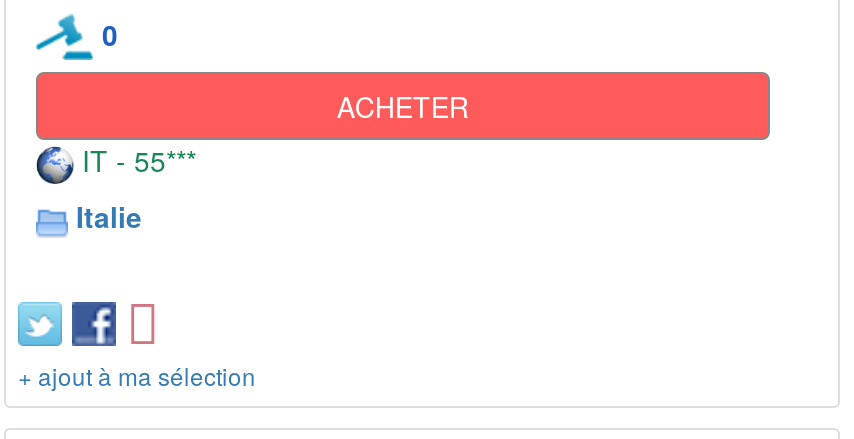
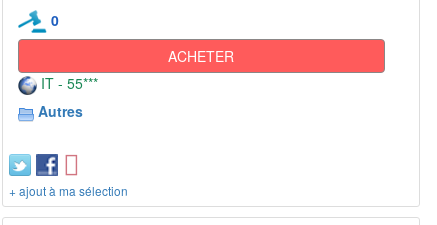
- Italie
+ Autres
